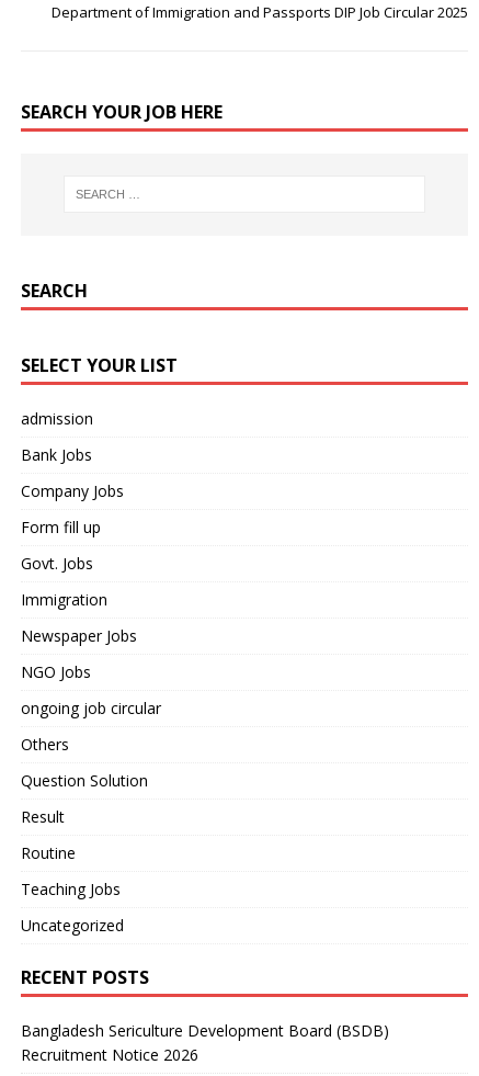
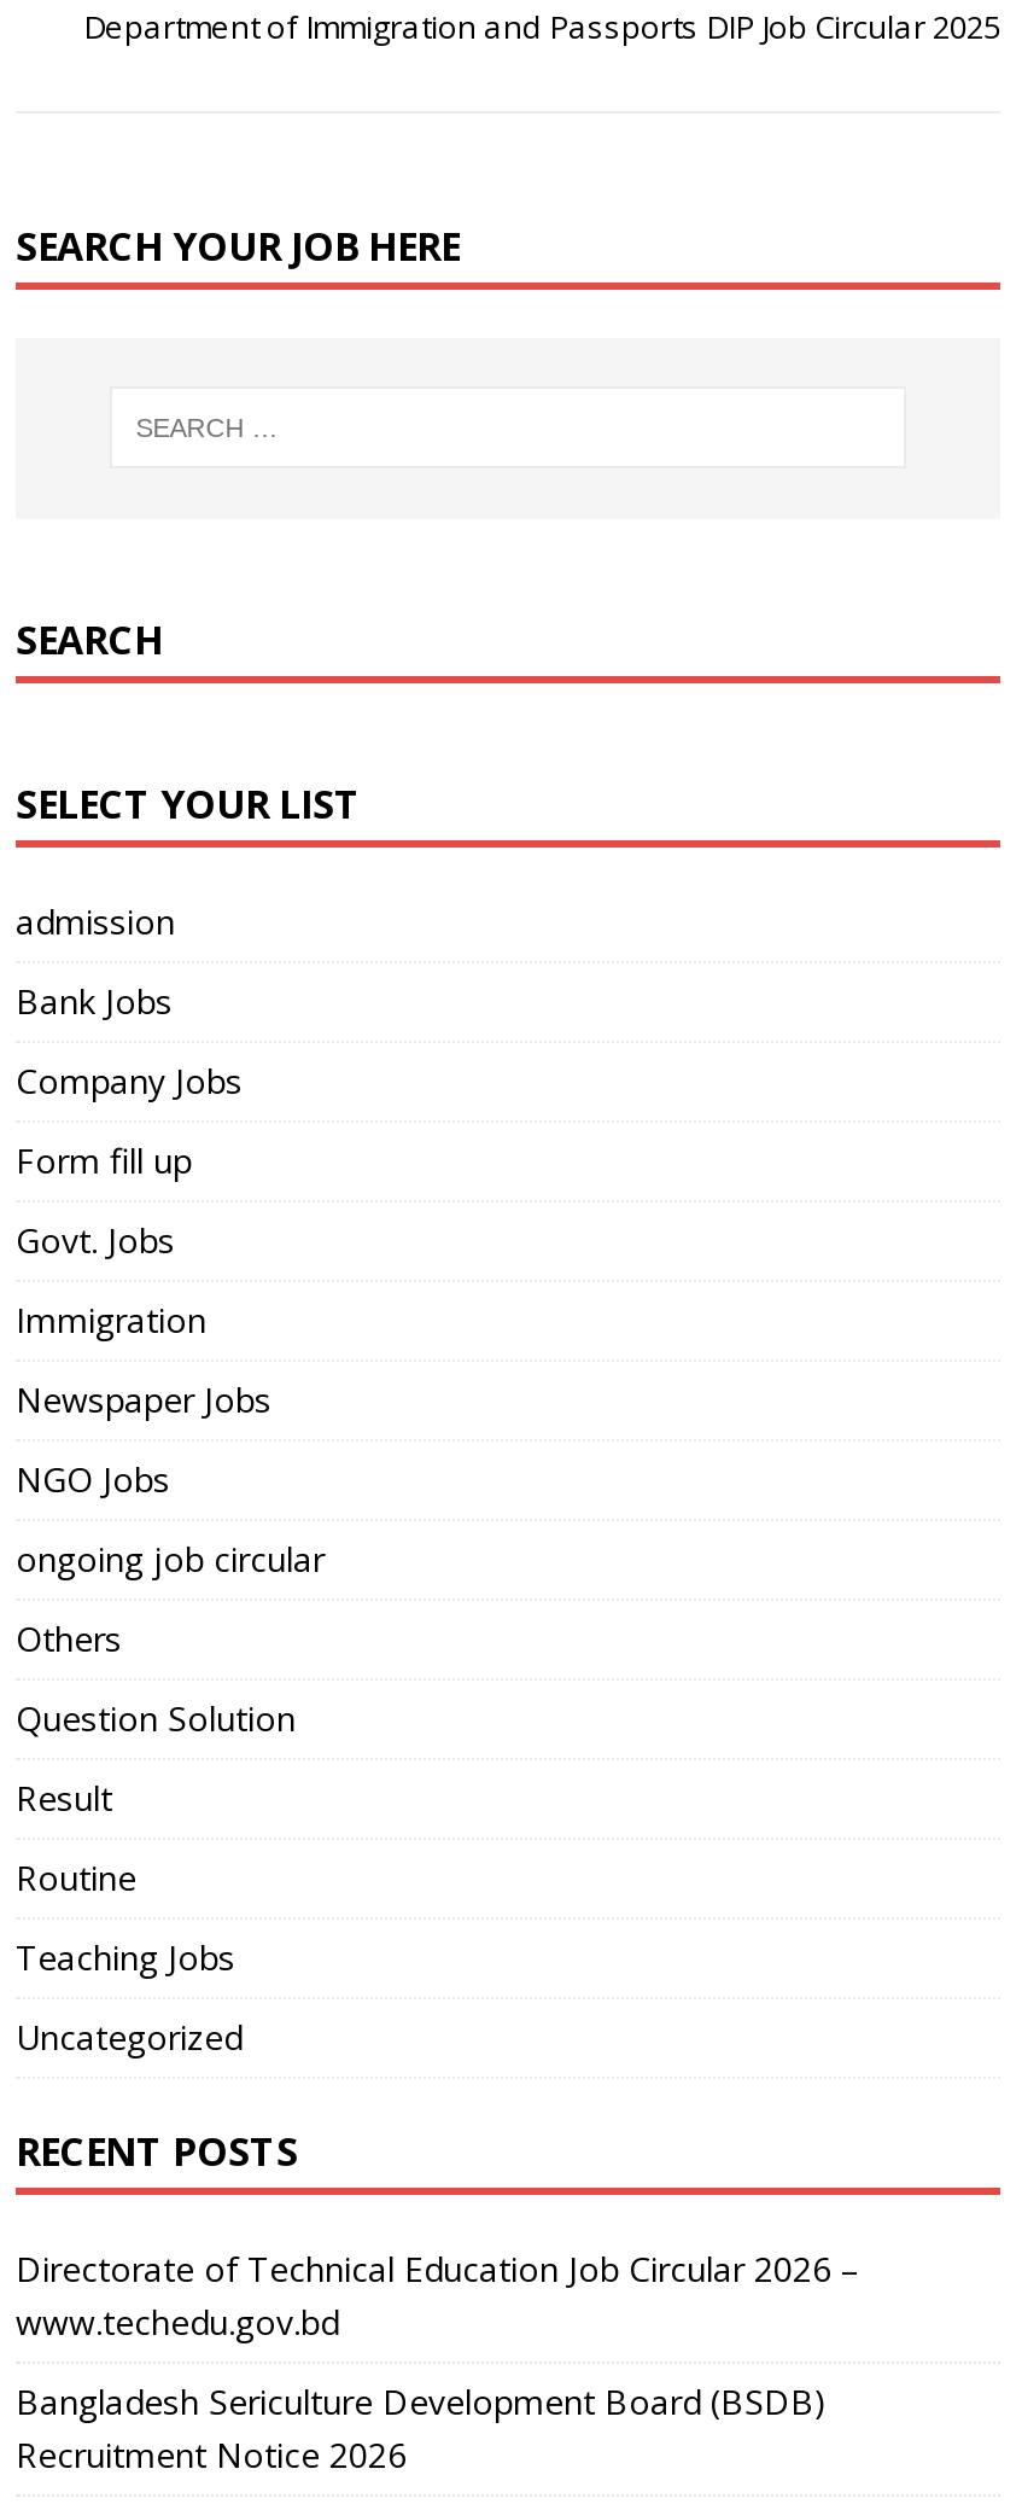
+ Directorate of Technical Education Job Circular 2026 –
+ www.techedu.gov.bd
